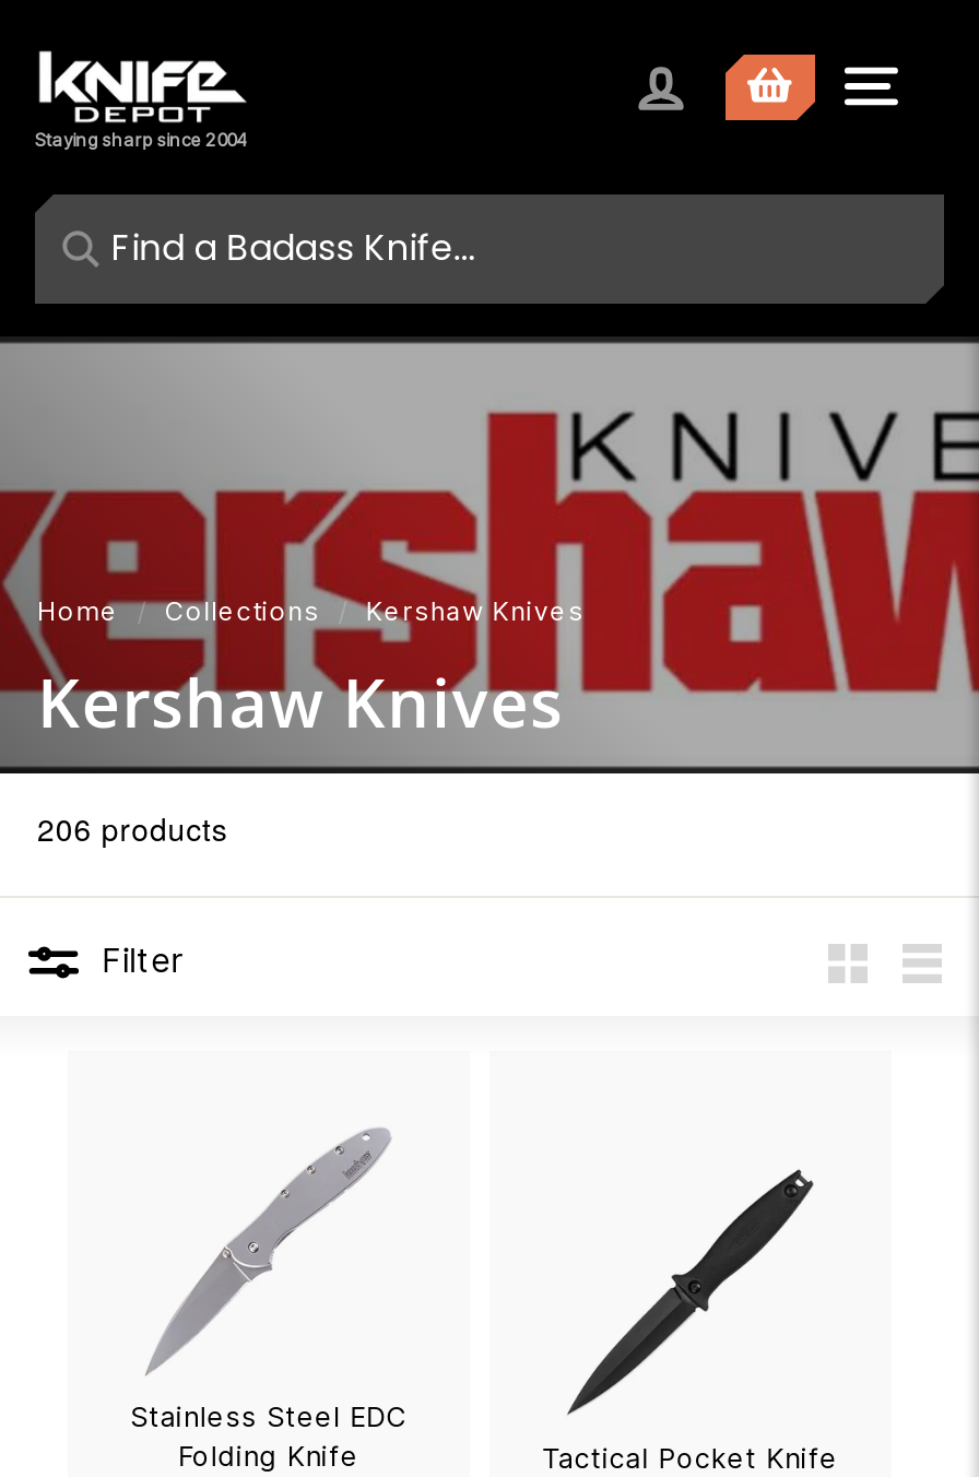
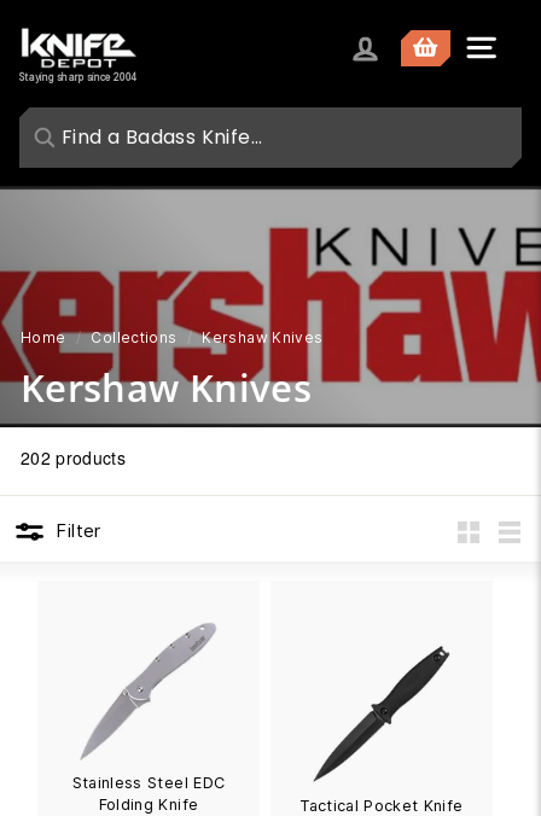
- 206 products
+ 202 products
